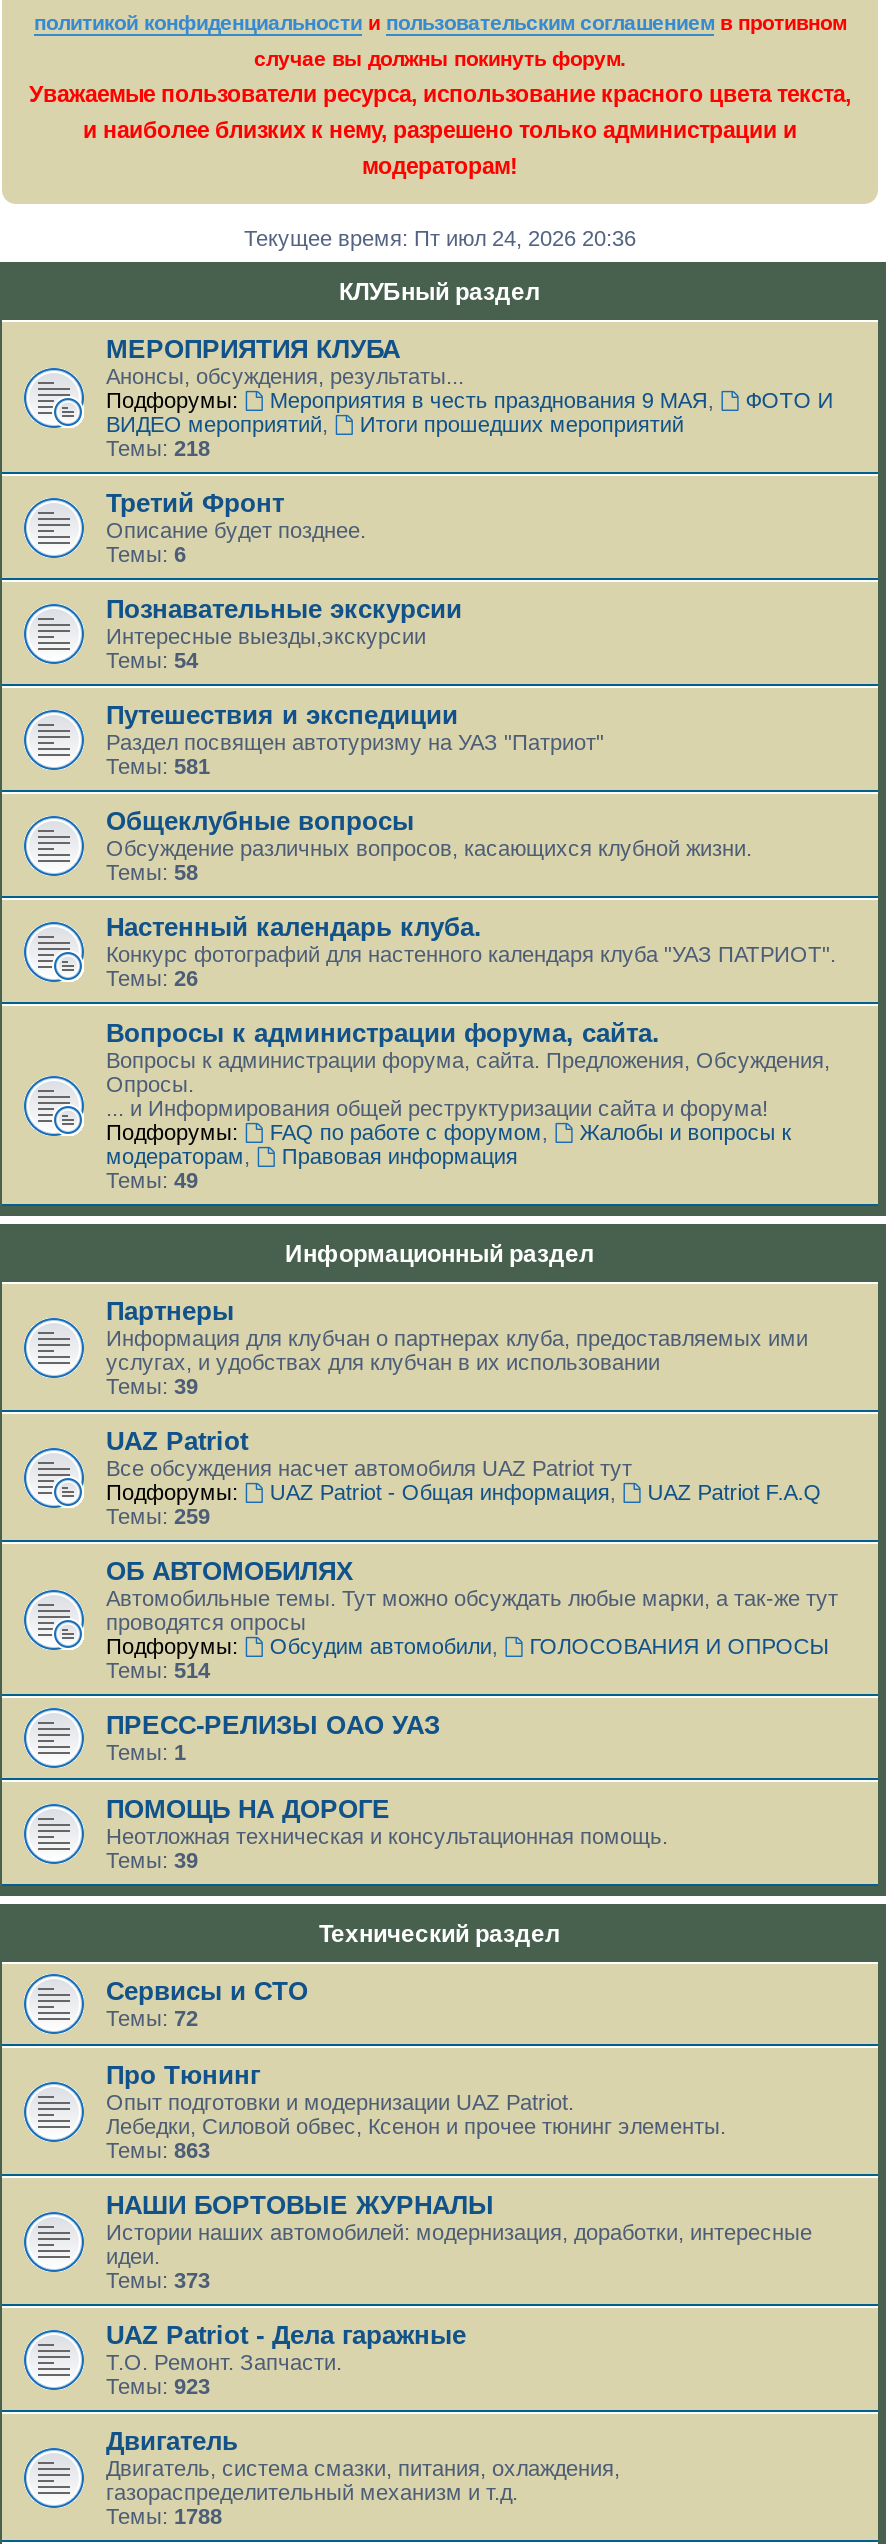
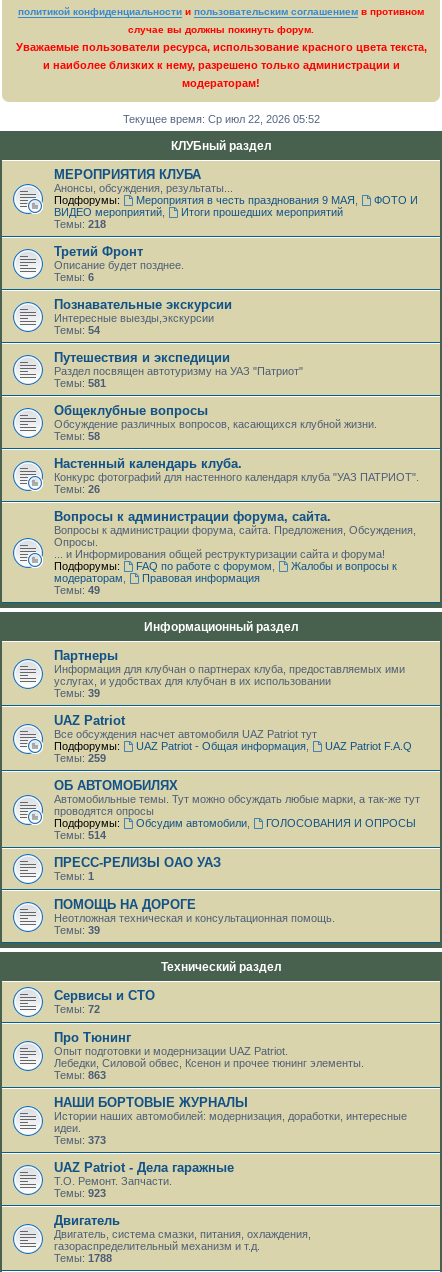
- Текущее время: Пт июл 24, 2026 20:36
+ Текущее время: Ср июл 22, 2026 05:52
